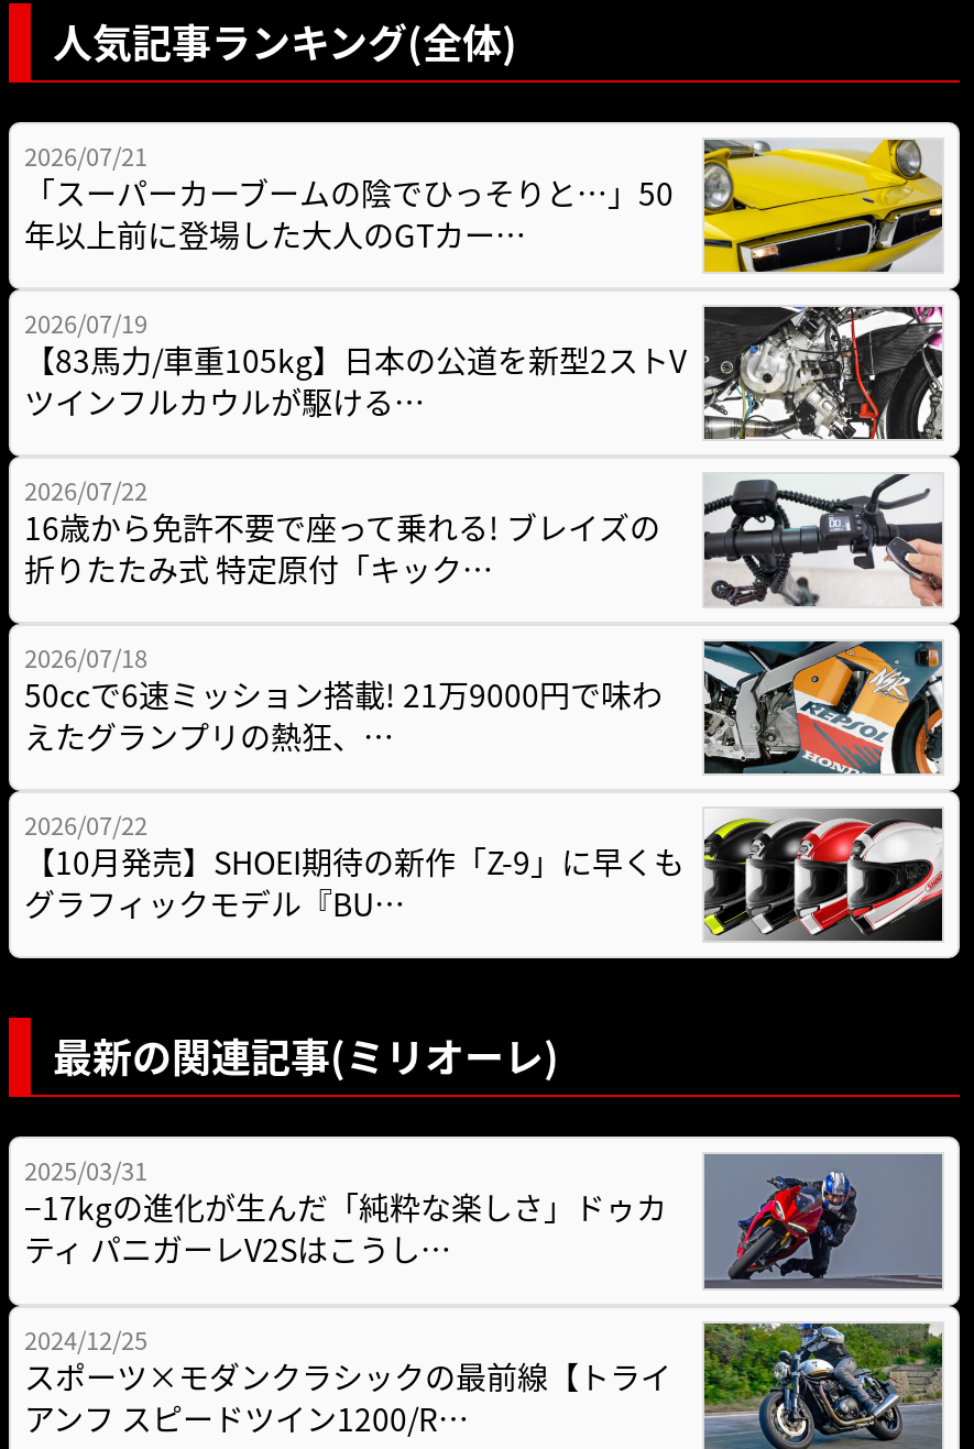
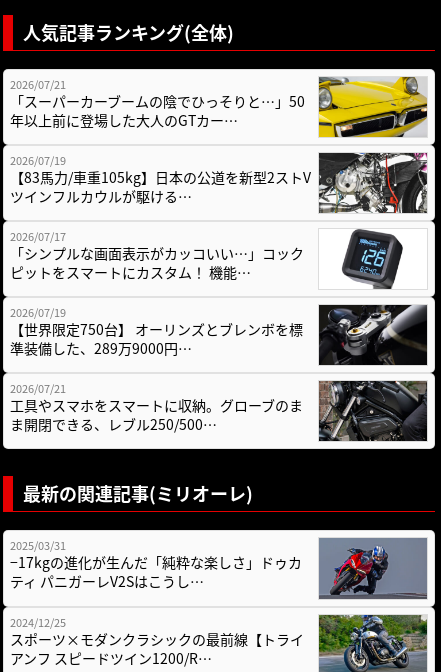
- [image]
- 2026/07/22
- 16歳から免許不要で座って乗れる! ブレイズの
- 折りたたみ式 特定原付「キック…
+ [image]
+ 2026/07/17
+ 「シンプルな画面表示がカッコいい…」コック
+ ピットをスマートにカスタム！ 機能…

- [image]
- 2026/07/18
- 50ccで6速ミッション搭載! 21万9000円で味わ
- えたグランプリの熱狂、…
+ [image]
+ 2026/07/19
+ 【世界限定750台】 オーリンズとブレンボを標
+ 準装備した、289万9000円…

- [image]
- 2026/07/22
- 【10月発売】SHOEI期待の新作「Z-9」に早くも
- グラフィックモデル『BU…
+ [image]
+ 2026/07/21
+ 工具やスマホをスマートに収納。グローブのま
+ ま開閉できる、レブル250/500…
